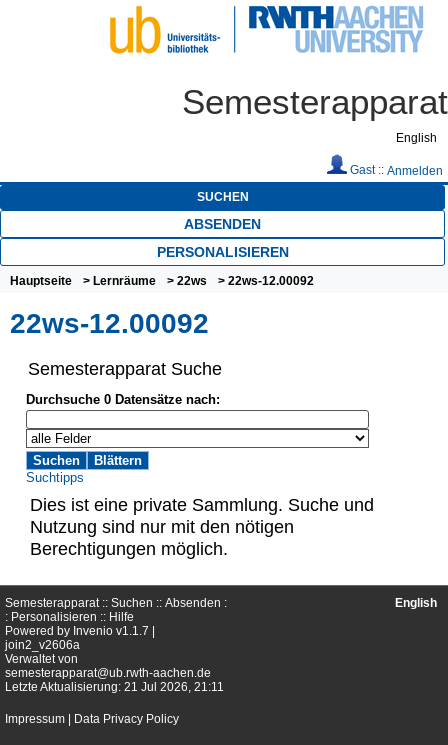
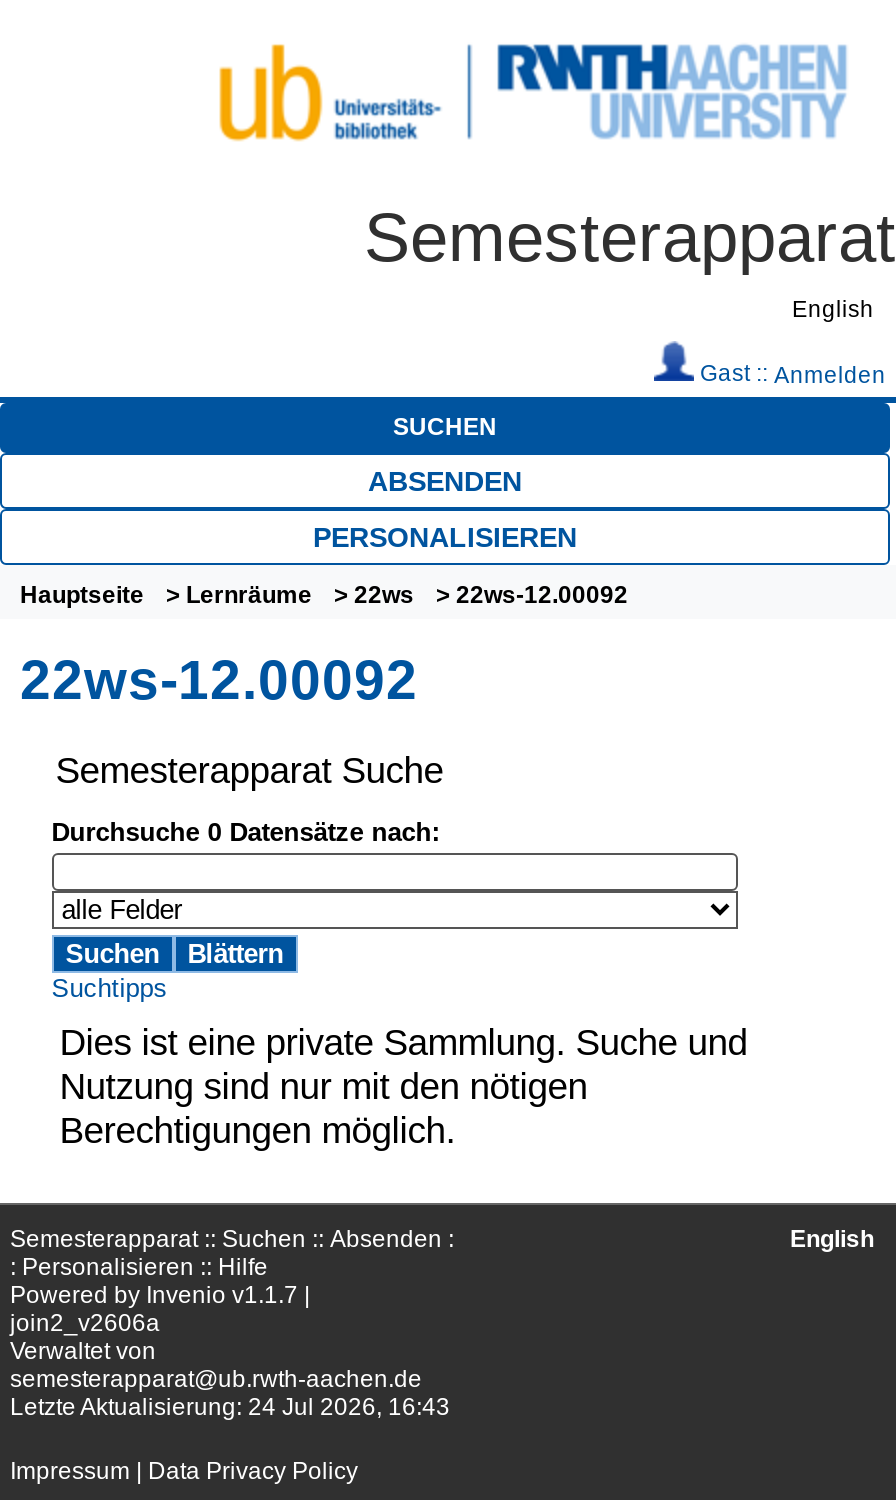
- Letzte Aktualisierung: 21 Jul 2026, 21:11
+ Letzte Aktualisierung: 24 Jul 2026, 16:43
